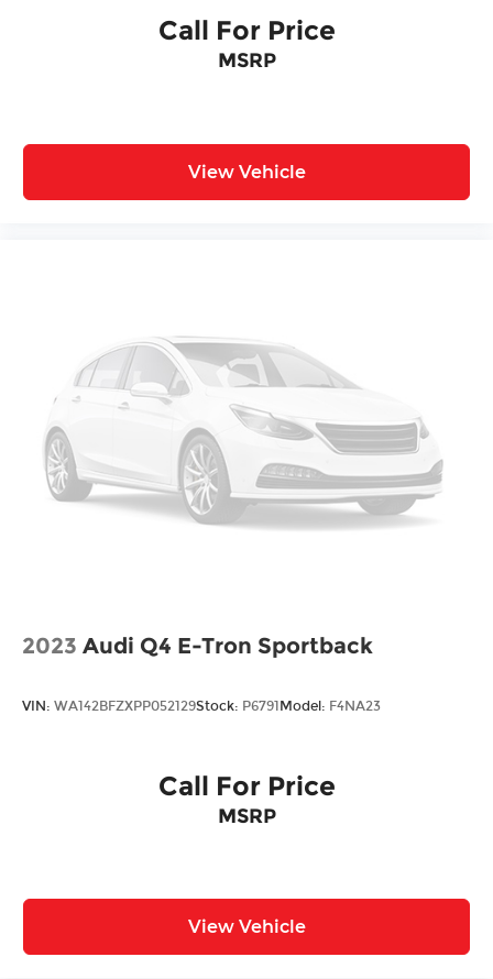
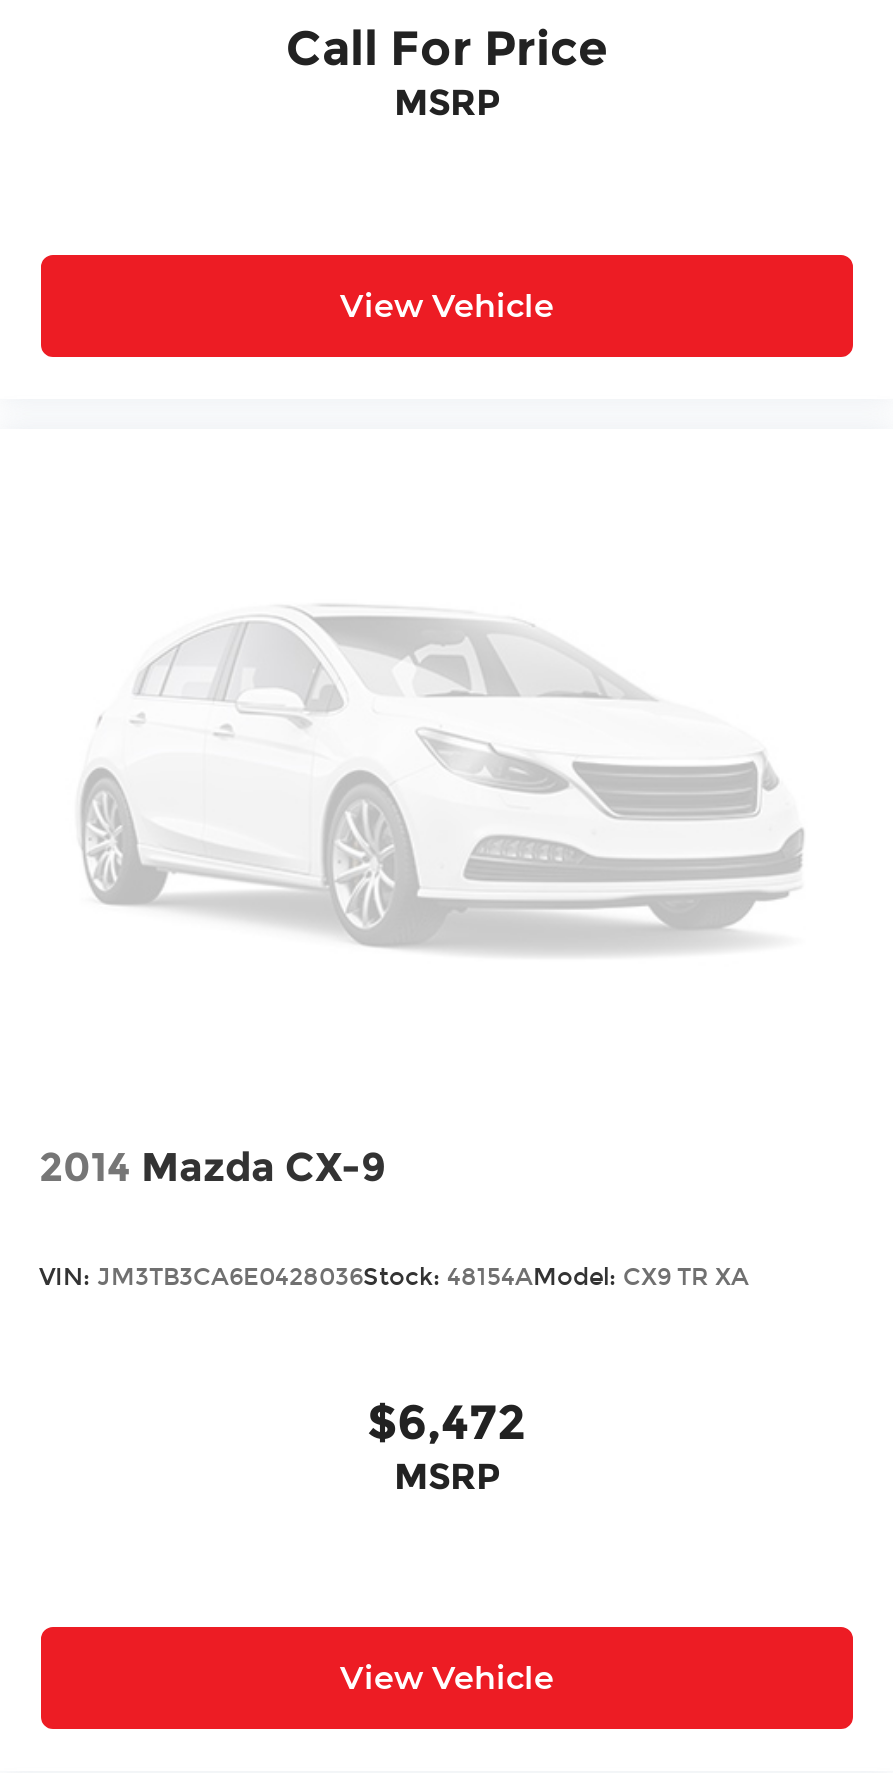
- 2023 Audi Q4 E-Tron Sportback
+ 2014 Mazda CX-9

- VIN: WA142BFZXPP052129Stock: P6791Model: F4NA23
+ VIN: JM3TB3CA6E0428036Stock: 48154AModel: CX9 TR XA

- Call For Price
+ $6,472
